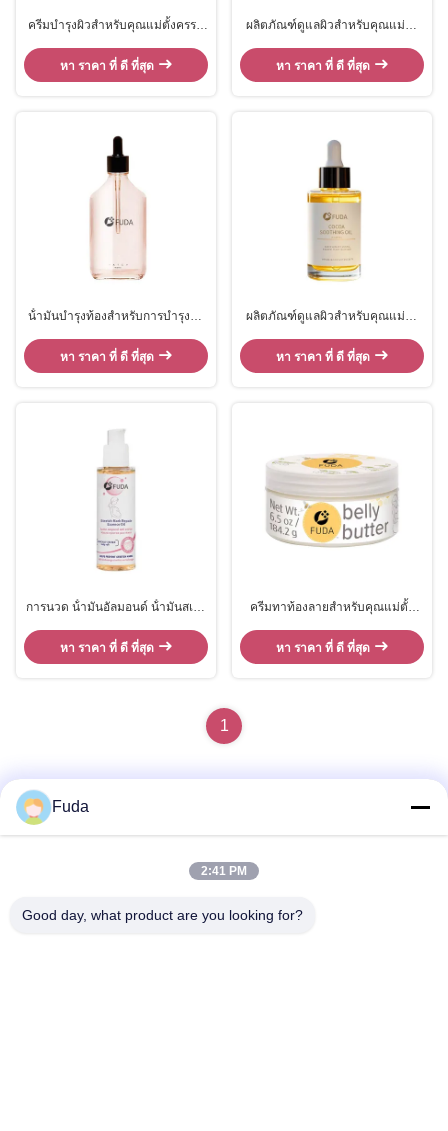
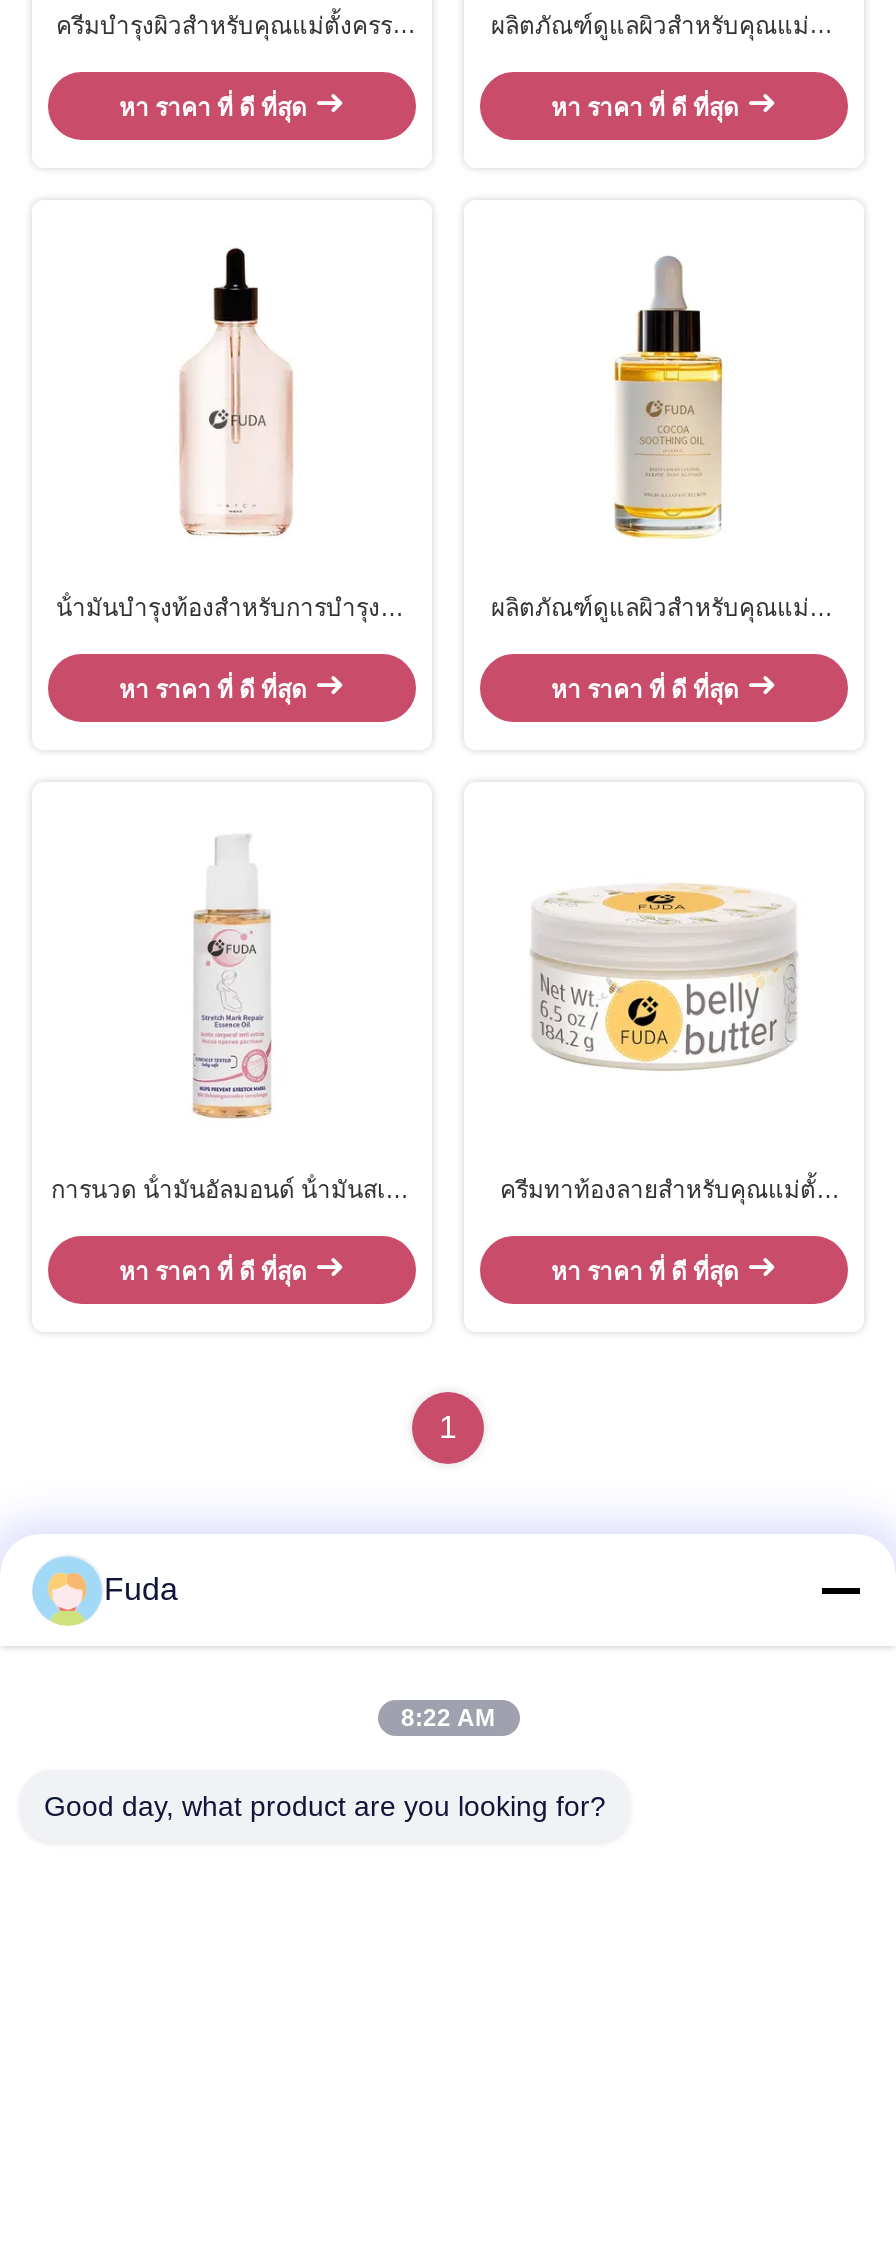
- 2:41 PM
+ 8:22 AM
